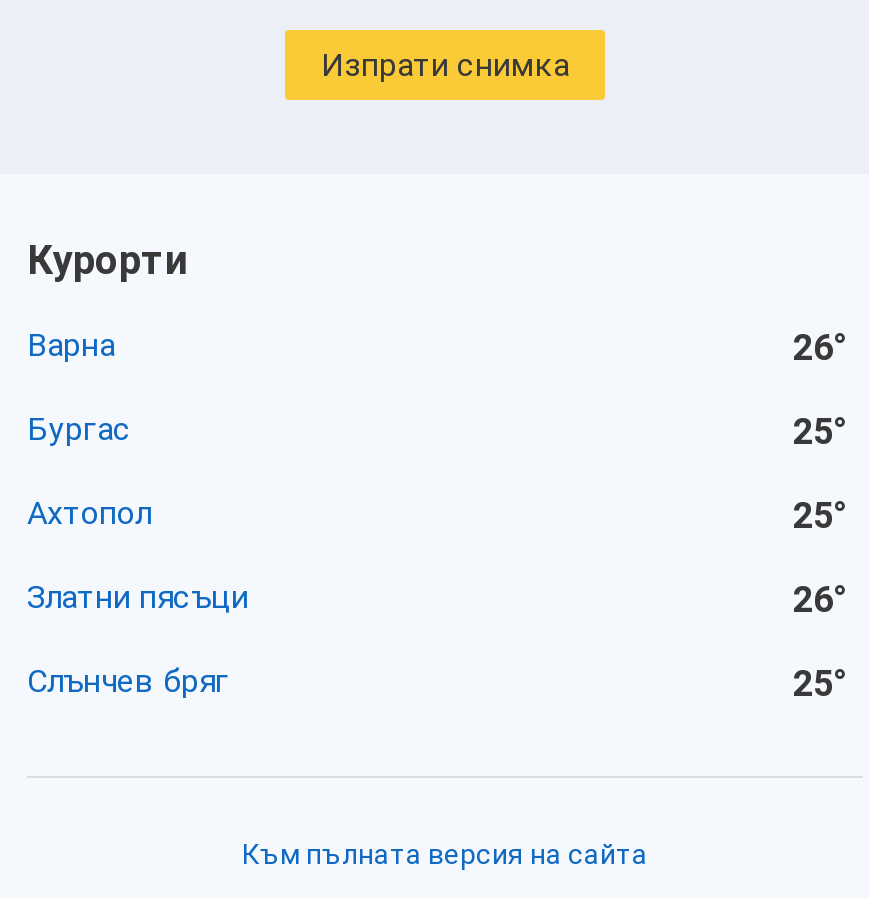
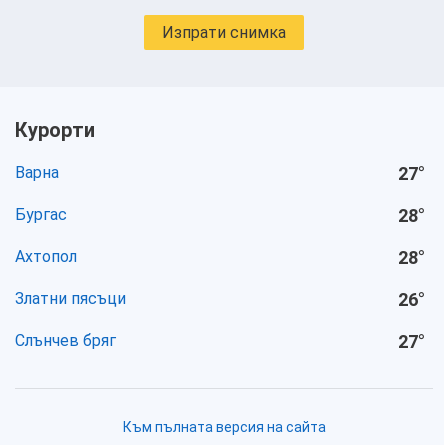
- 26°
+ 27°

- 25°
+ 28°

- 25°
+ 28°

- 25°
+ 27°
